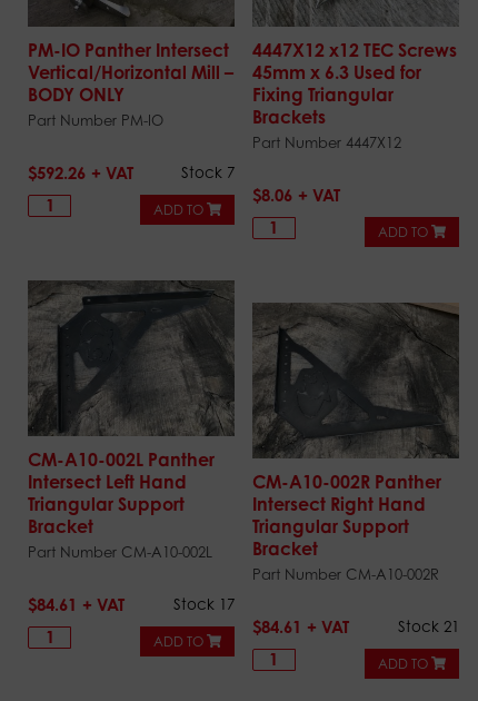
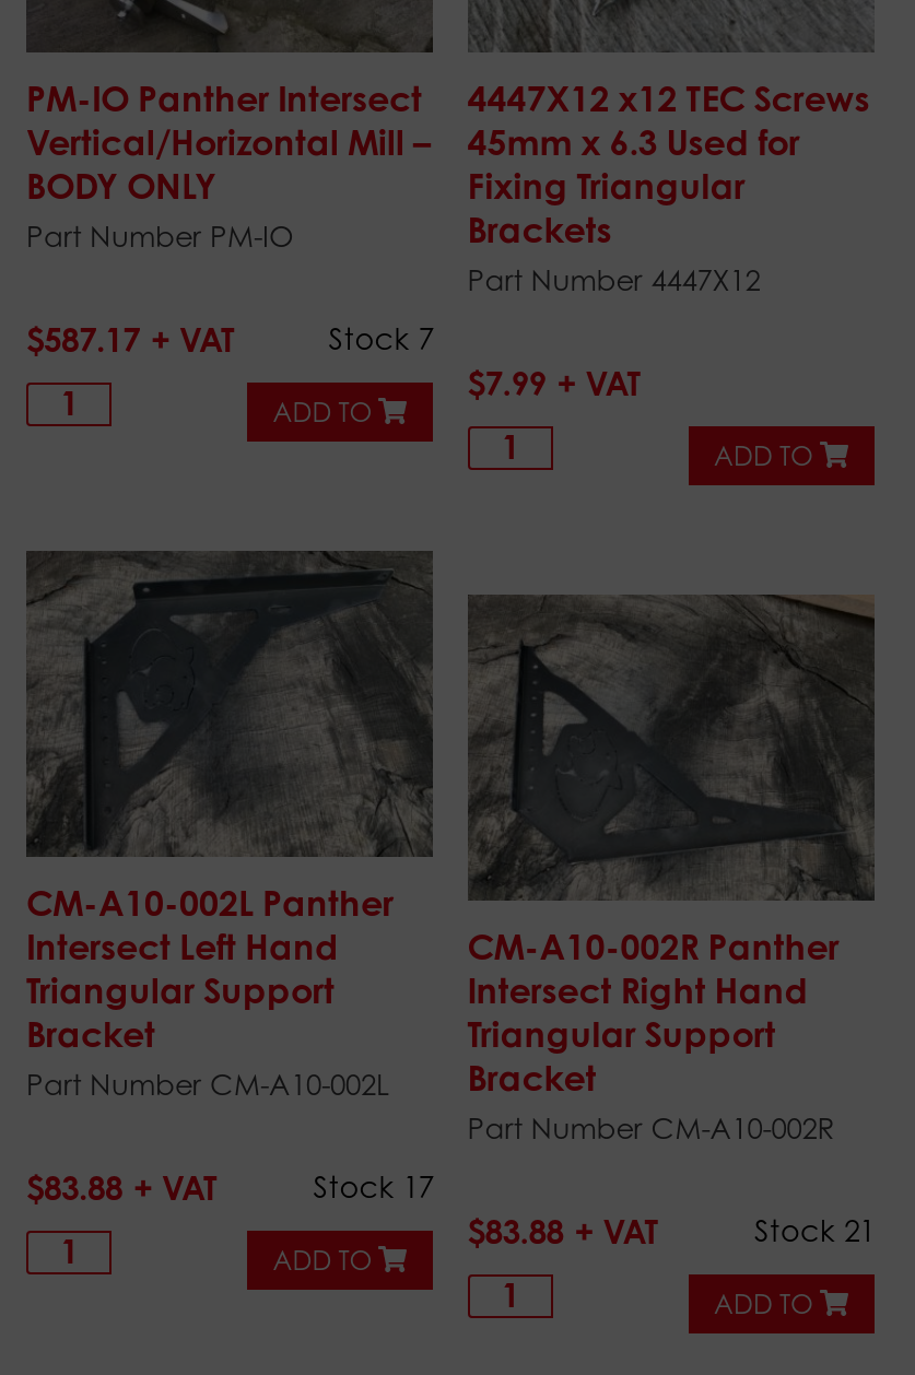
- $592.26
+ $587.17

- $8.06
+ $7.99

- $84.61
+ $83.88

- $84.61
+ $83.88
